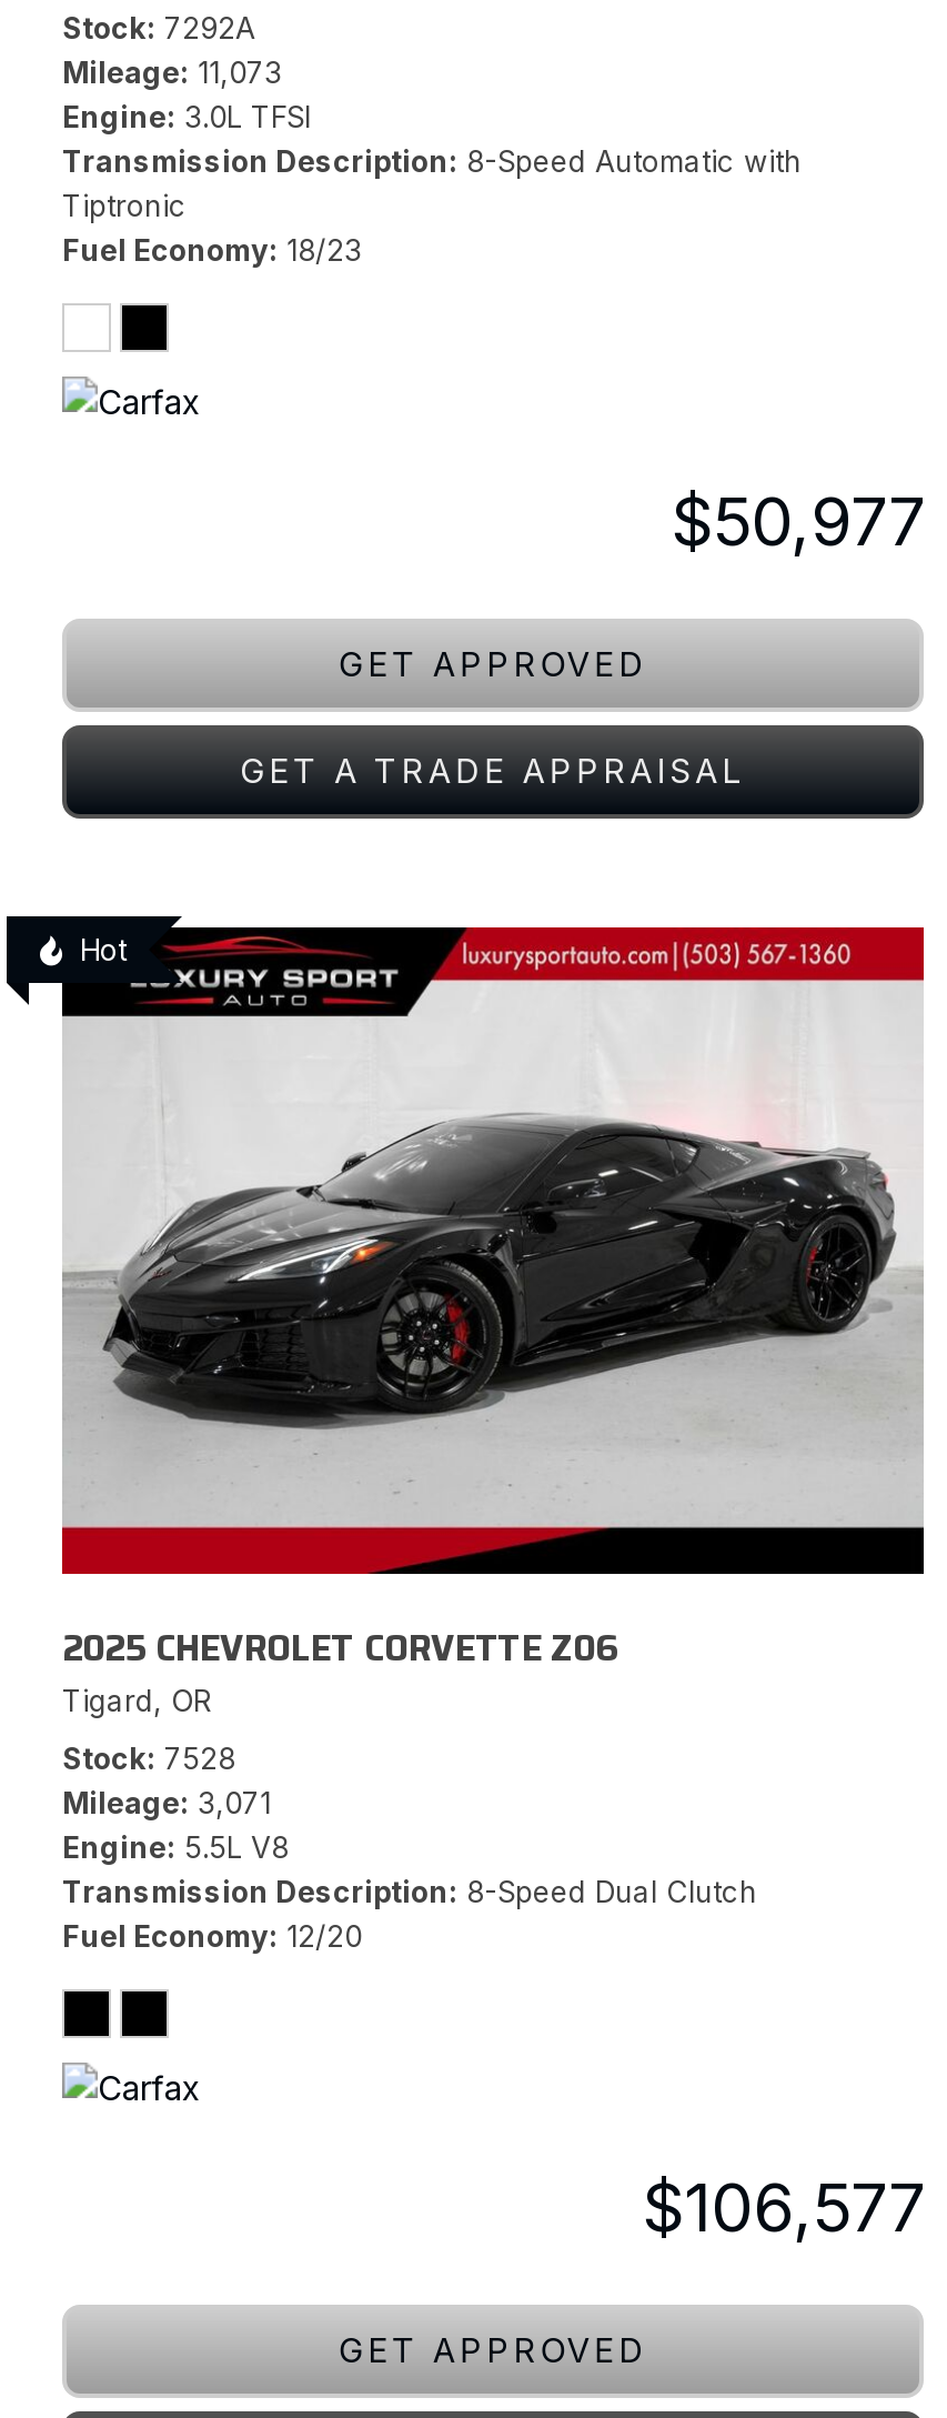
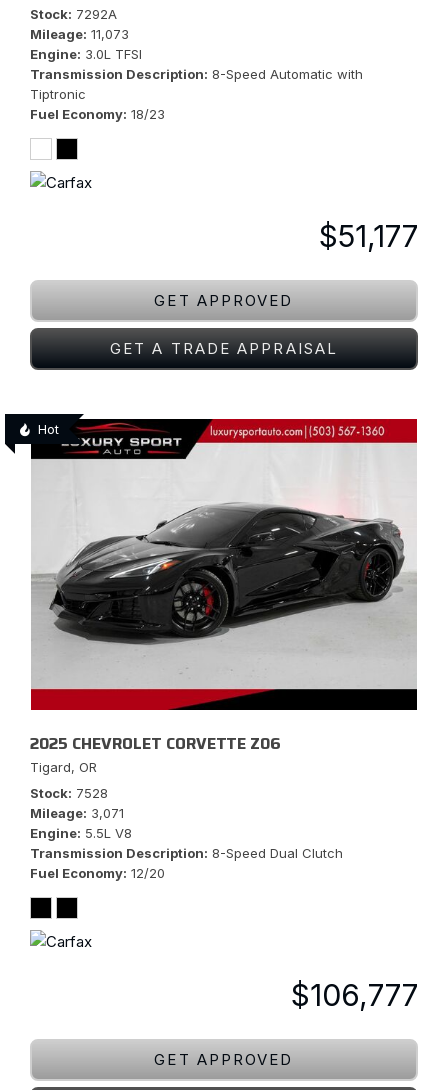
- $50,977
+ $51,177

- $106,577
+ $106,777
